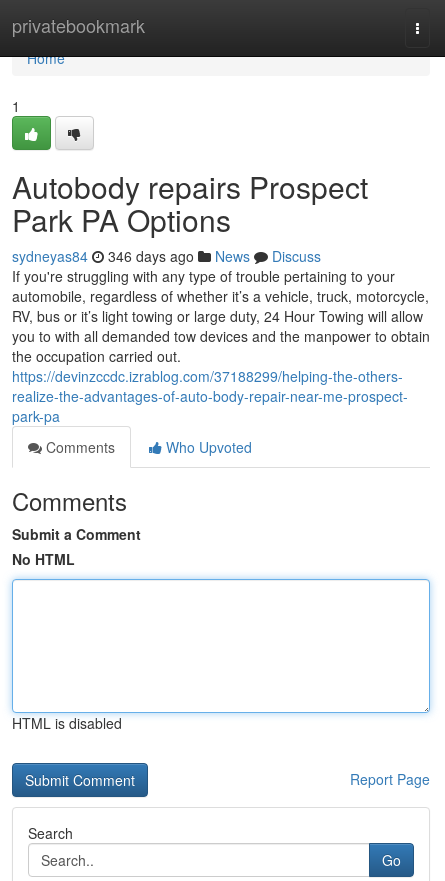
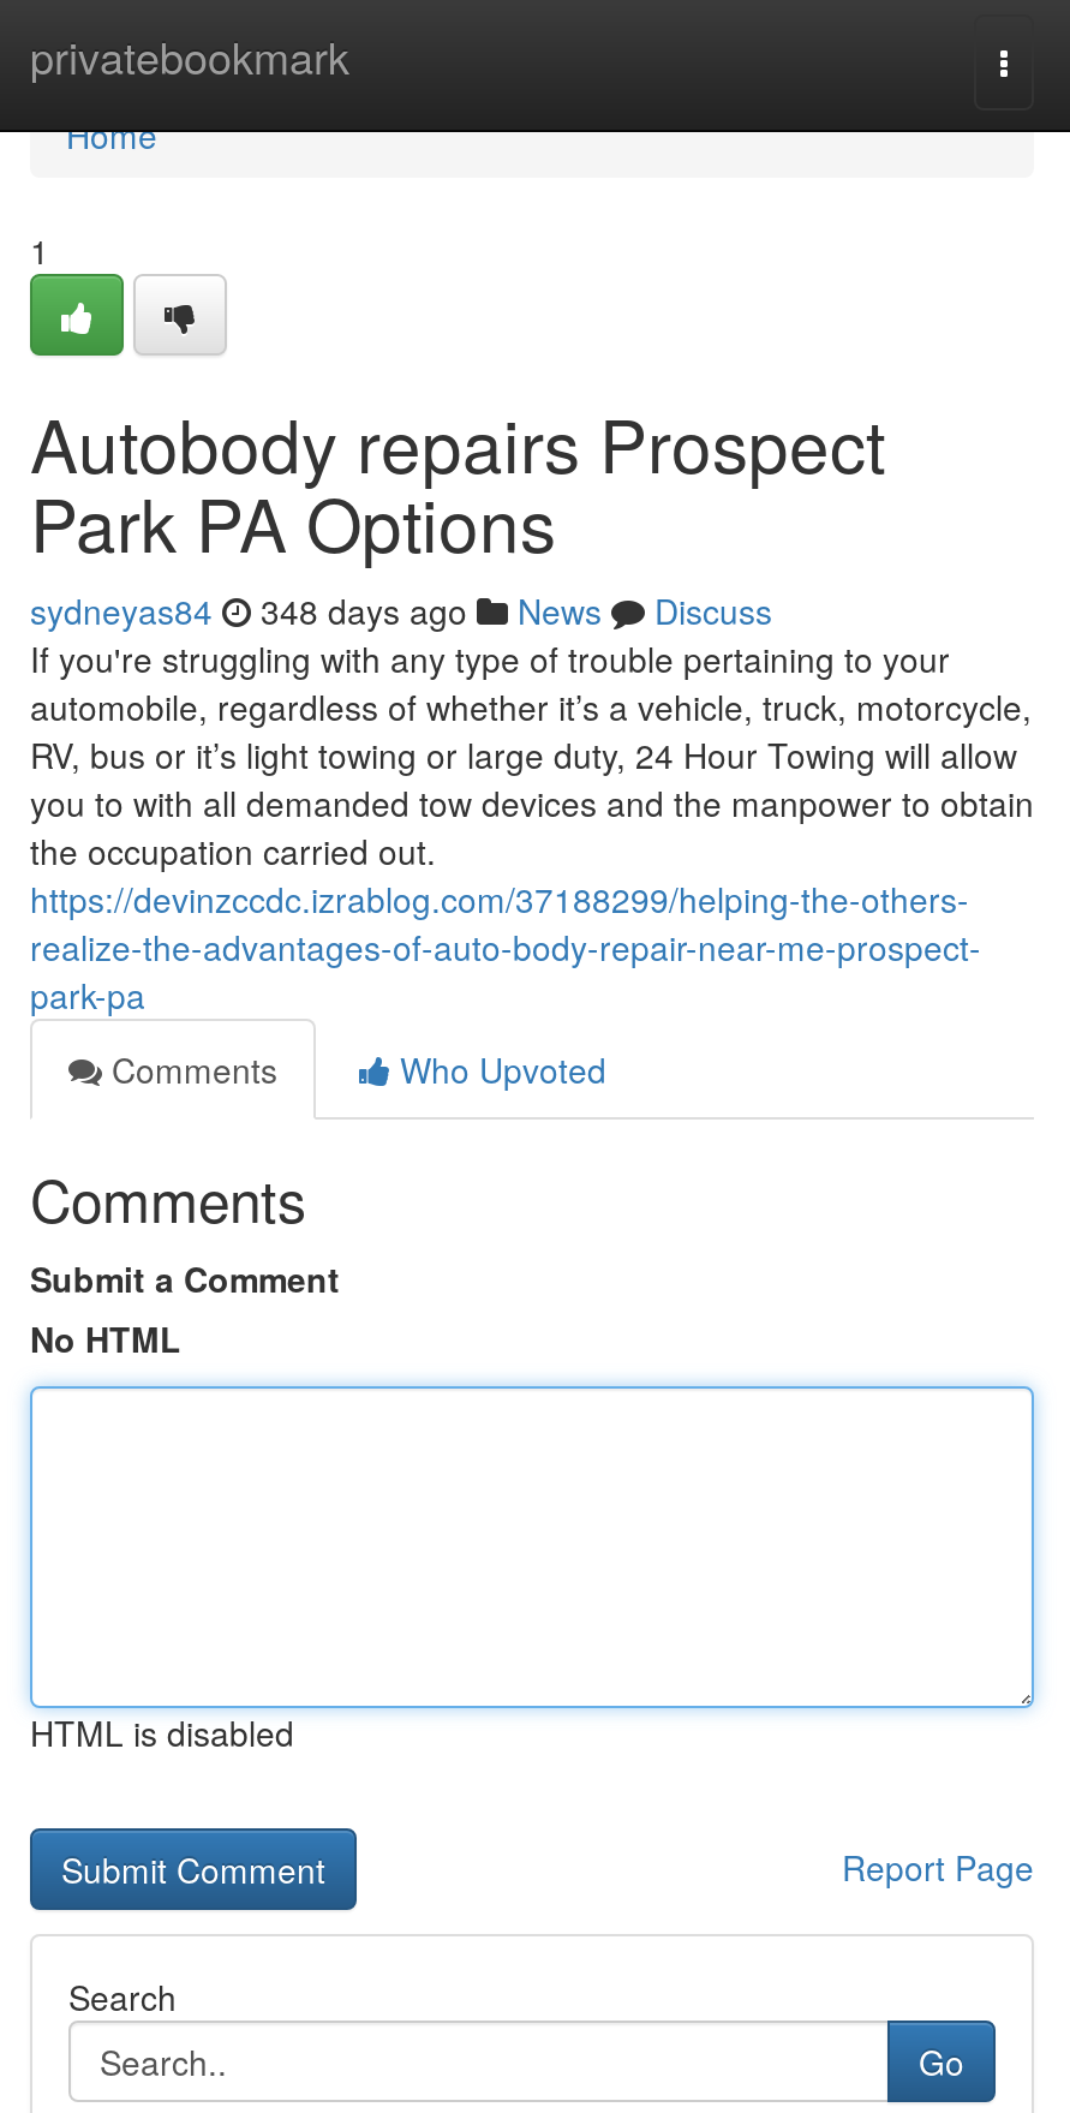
- sydneyas84 346 days ago News Discuss
+ sydneyas84 348 days ago News Discuss
